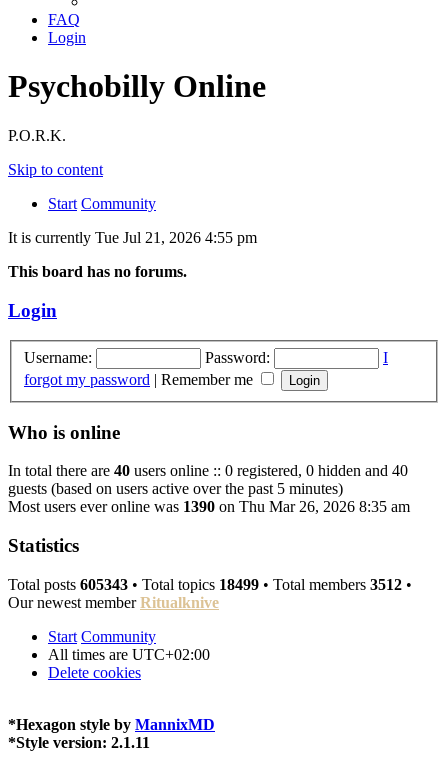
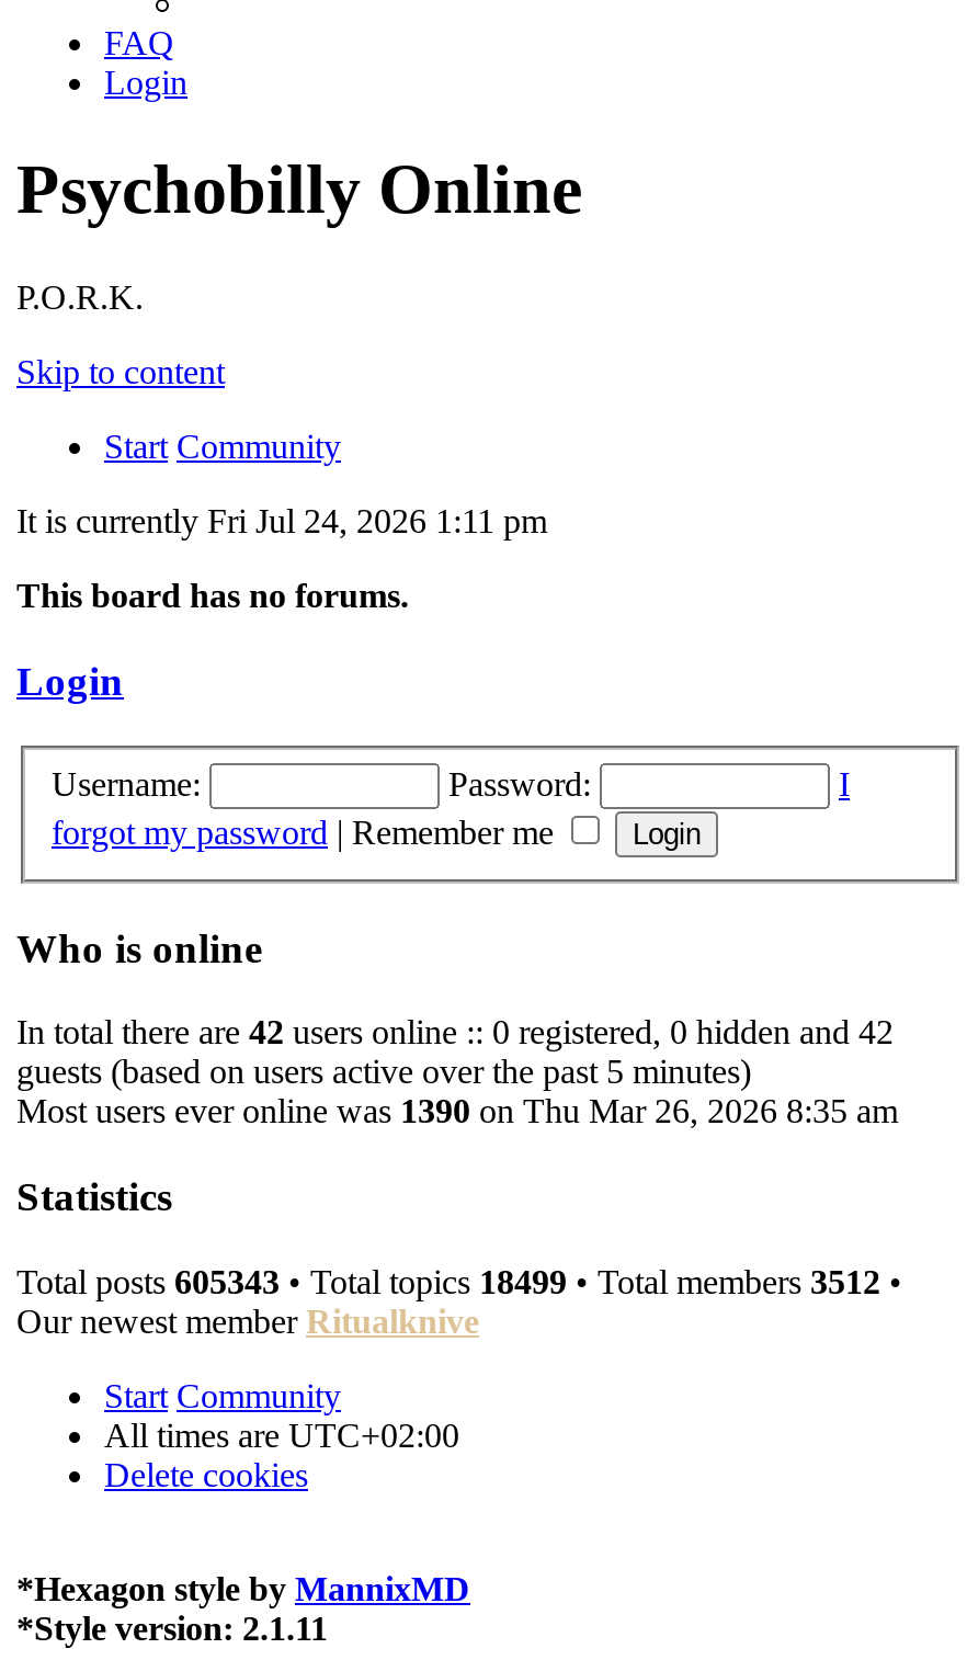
- It is currently Tue Jul 21, 2026 4:55 pm
+ It is currently Fri Jul 24, 2026 1:11 pm

- In total there are 40 users online :: 0 registered, 0 hidden and 40
+ In total there are 42 users online :: 0 registered, 0 hidden and 42
